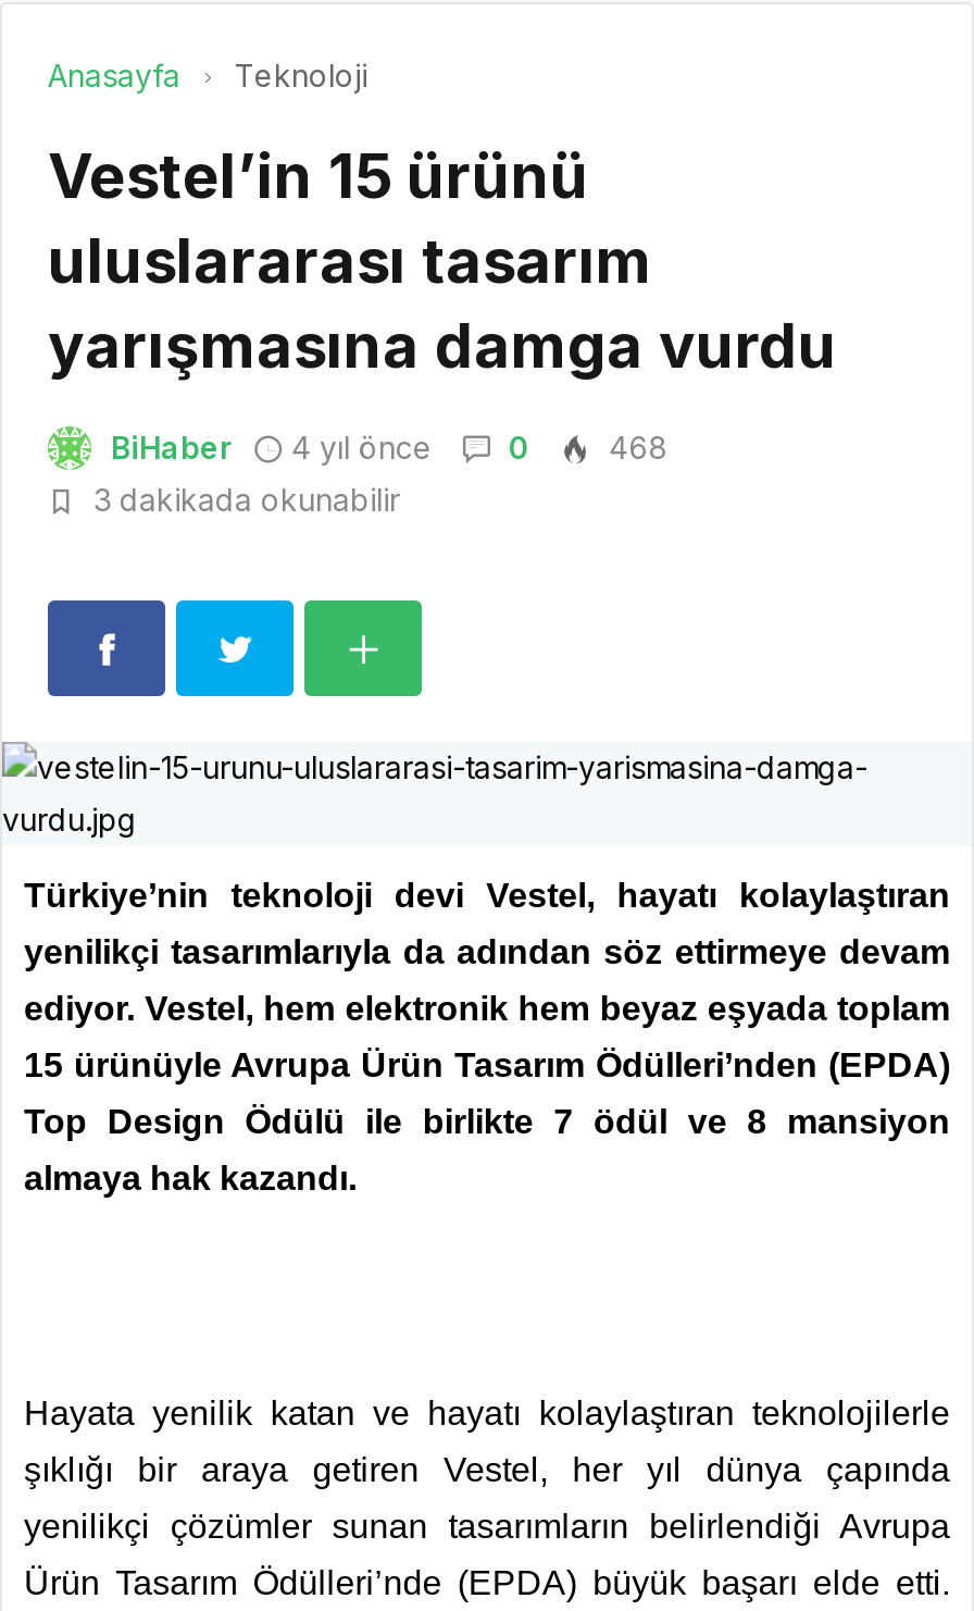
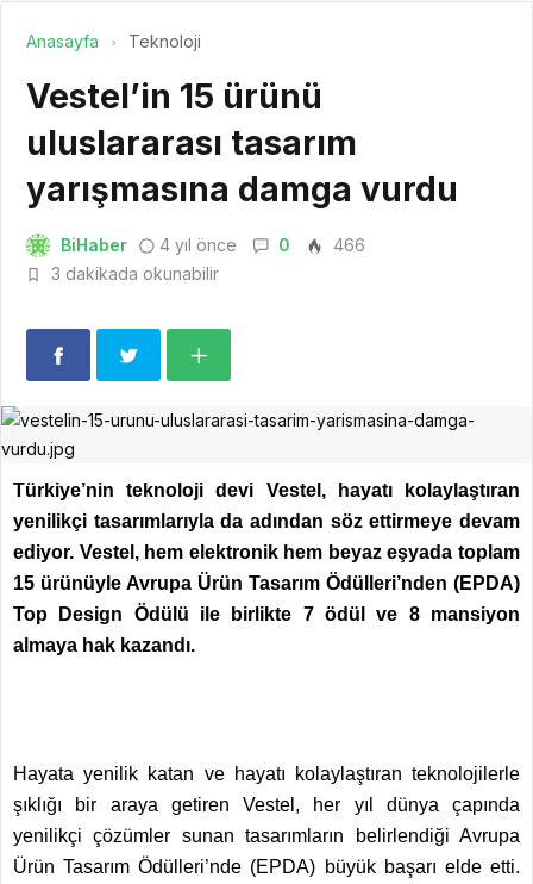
- 0 468
+ 0 466
